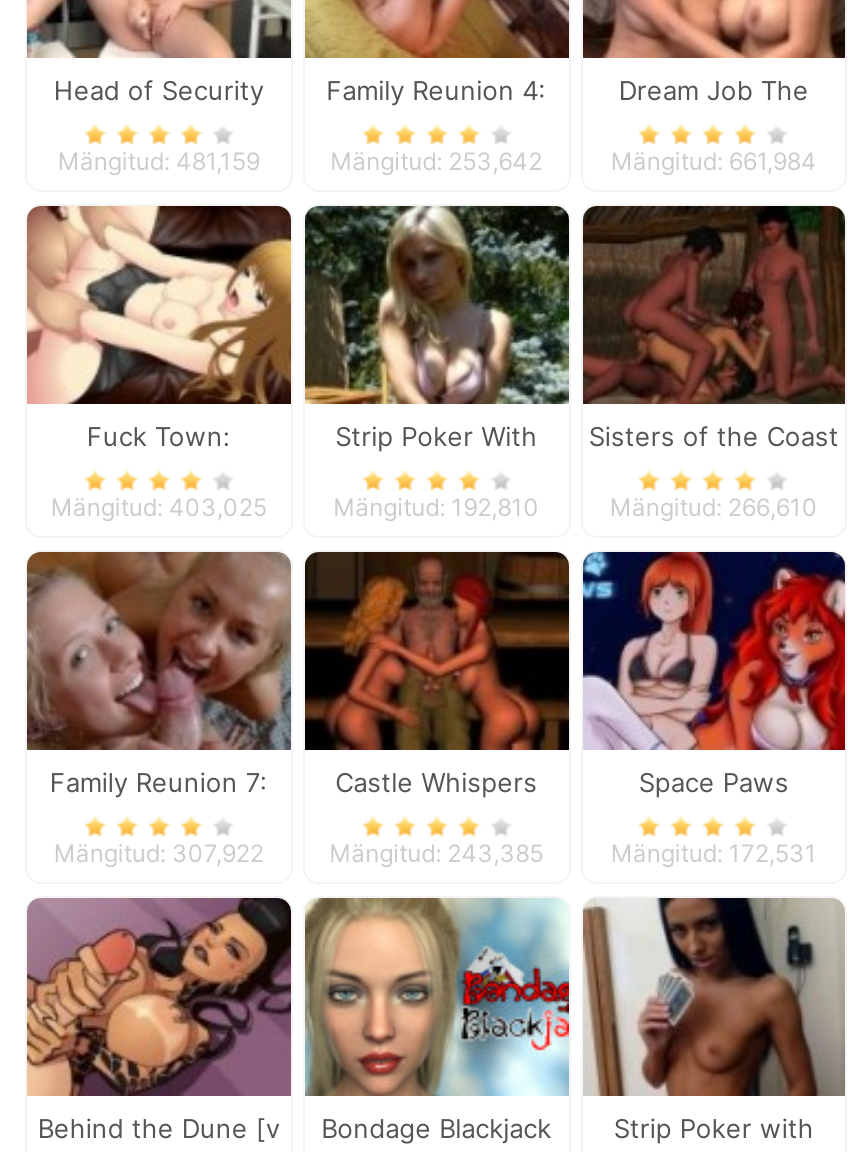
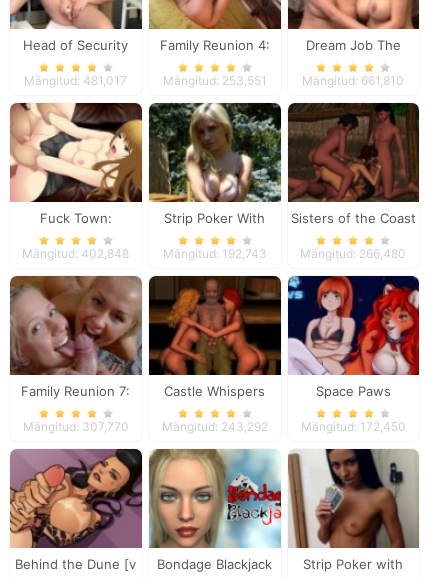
- Mängitud: 481,159
+ Mängitud: 481,017

- Mängitud: 253,642
+ Mängitud: 253,551

- Mängitud: 661,984
+ Mängitud: 661,810

- Mängitud: 403,025
+ Mängitud: 402,848

- Mängitud: 192,810
+ Mängitud: 192,743

- Mängitud: 266,610
+ Mängitud: 266,480

- Mängitud: 307,922
+ Mängitud: 307,770

- Mängitud: 243,385
+ Mängitud: 243,292

- Mängitud: 172,531
+ Mängitud: 172,450
